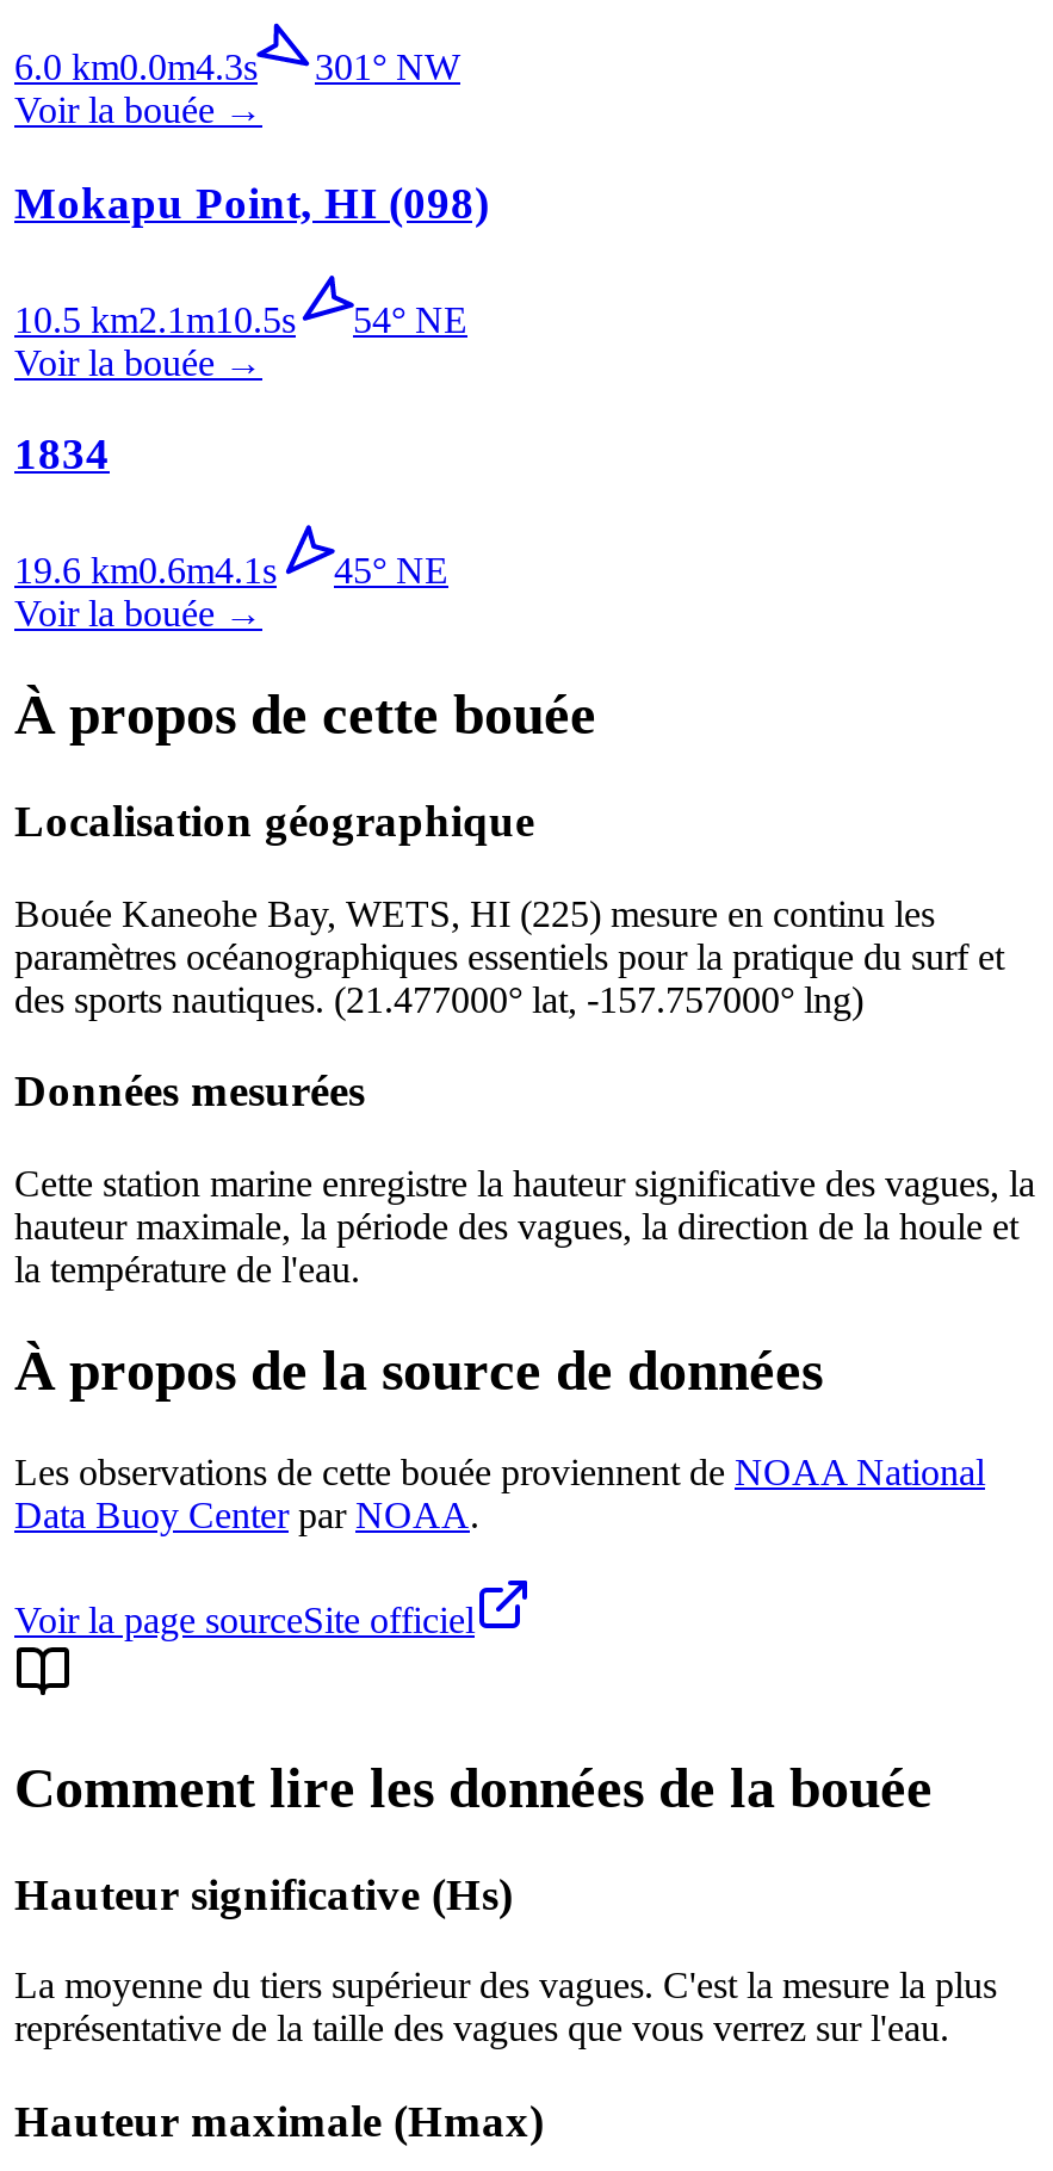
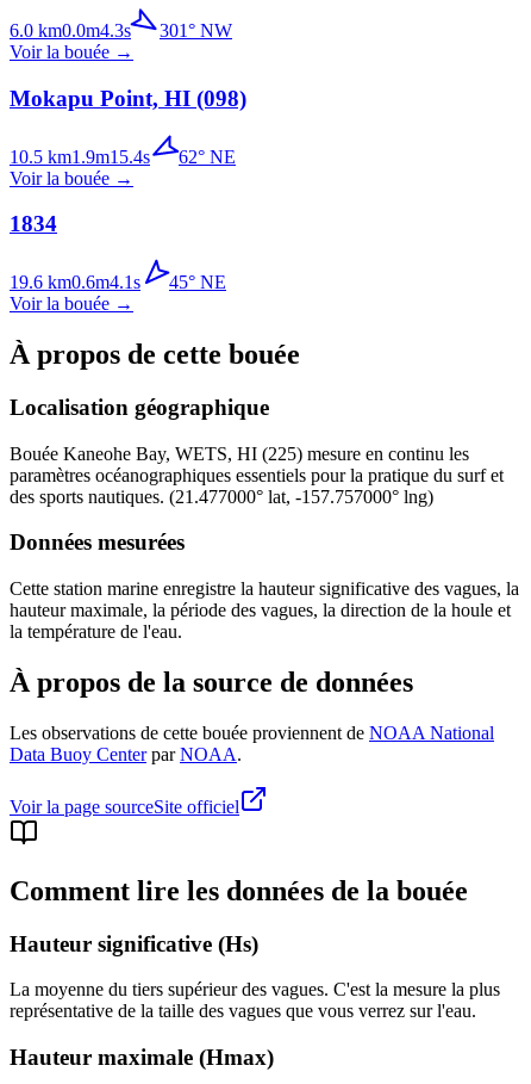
- 10.5 km2.1 m10.5s
+ 10.5 km1.9 m15.4s

- 54° NE
+ 62° NE
